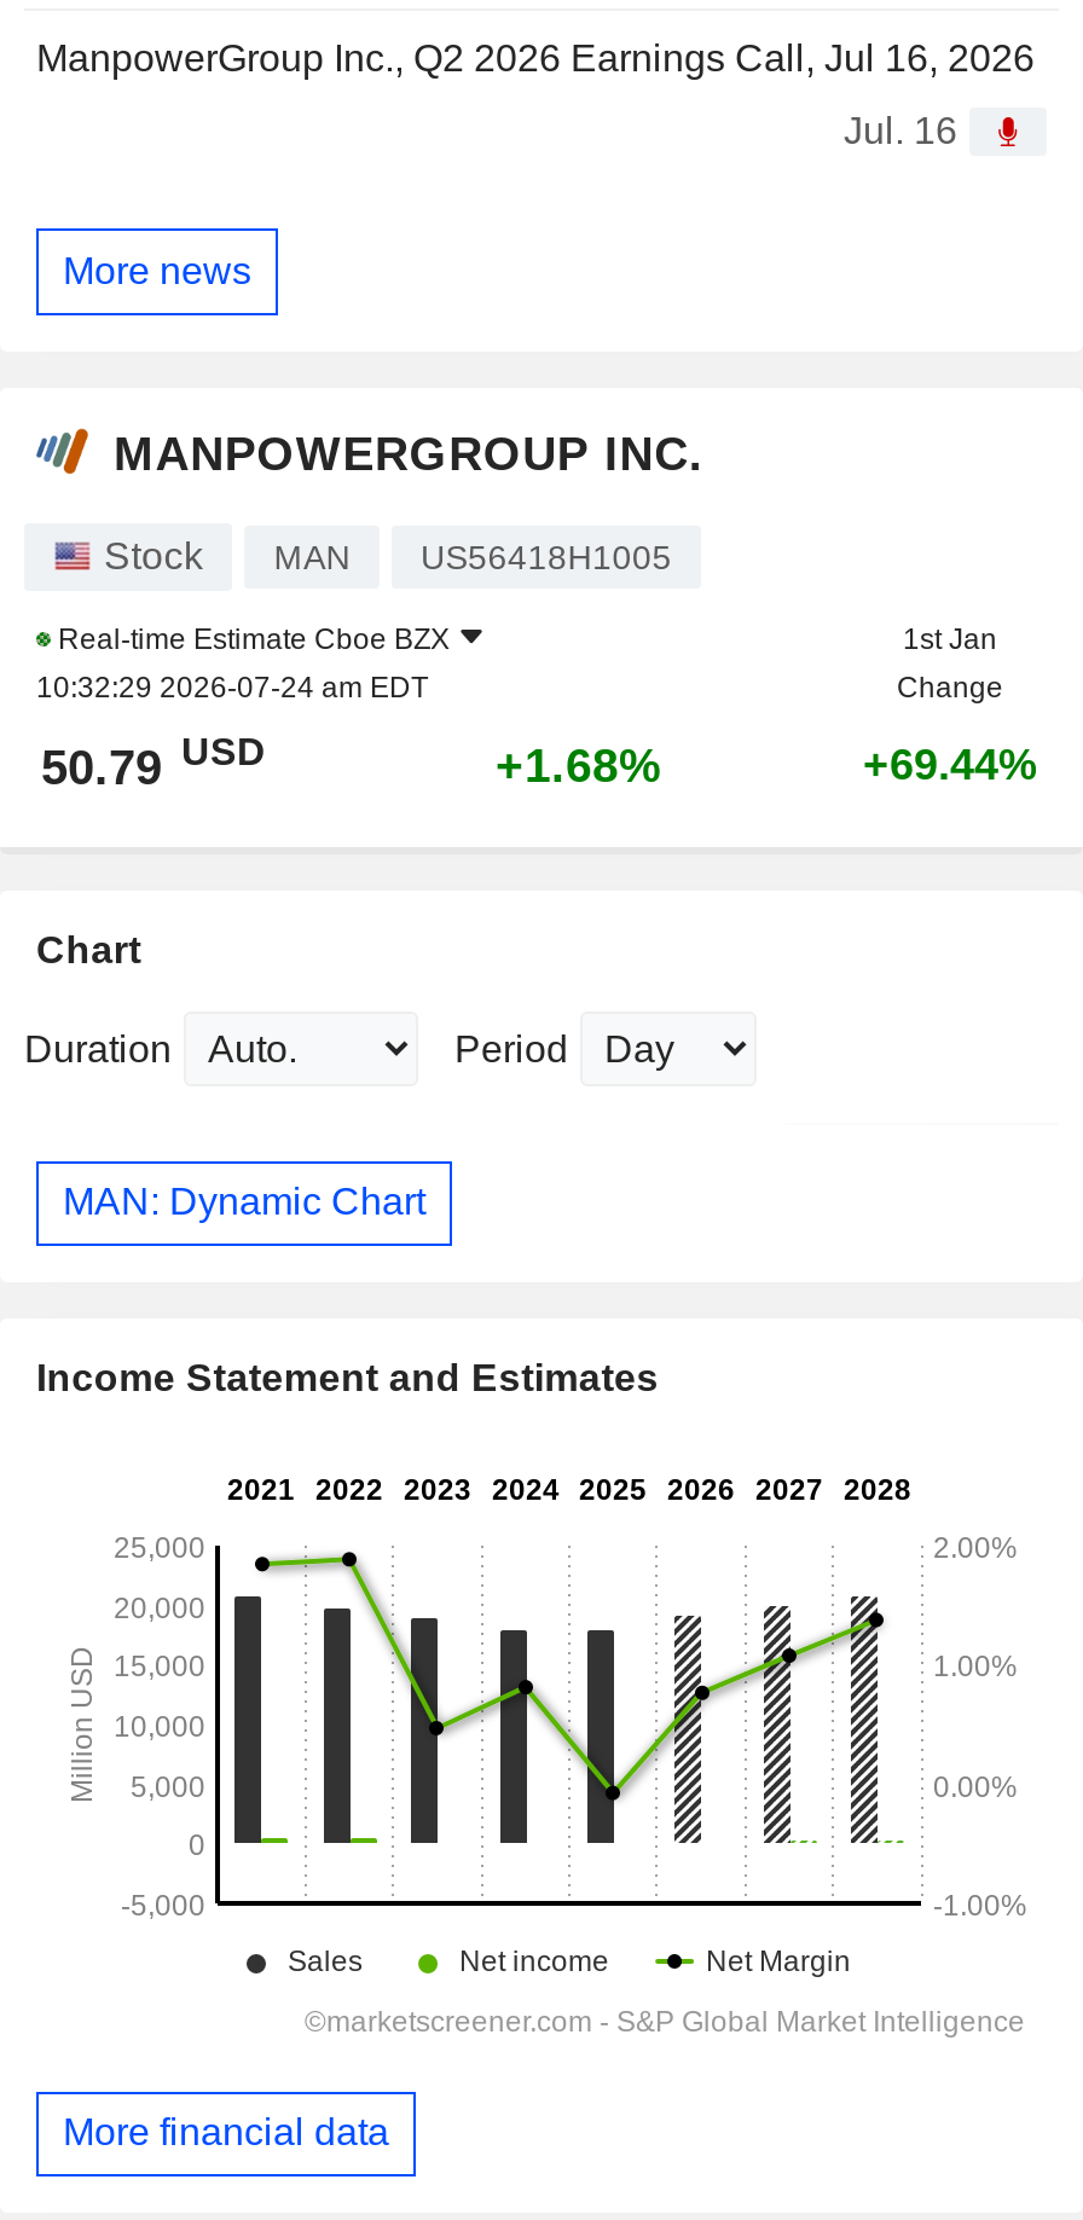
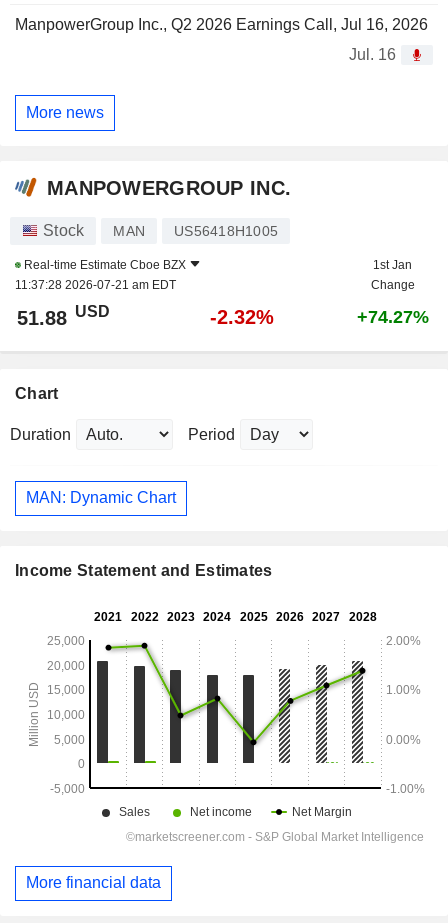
- 10:32:29 2026-07-24 am EDT
+ 11:37:28 2026-07-21 am EDT

- 50.79 USD
+ 51.88 USD

- +1.68%
+ -2.32%

- +69.44%
+ +74.27%
